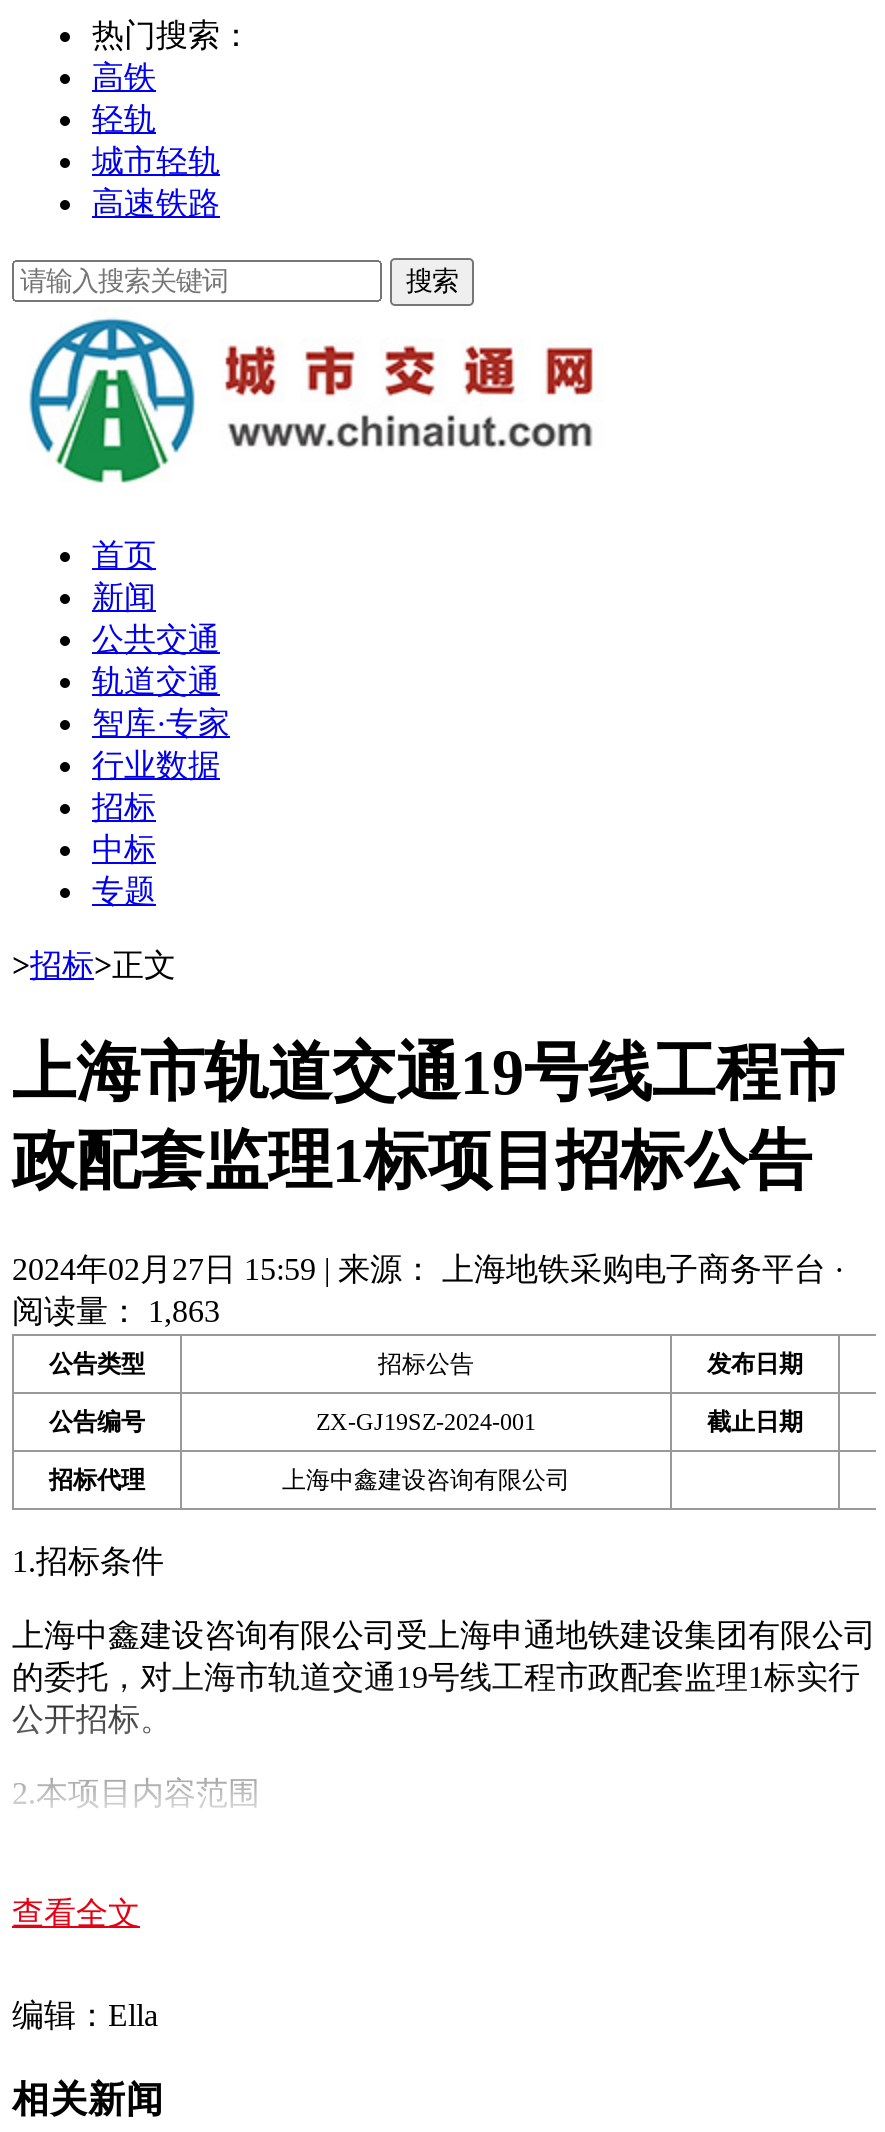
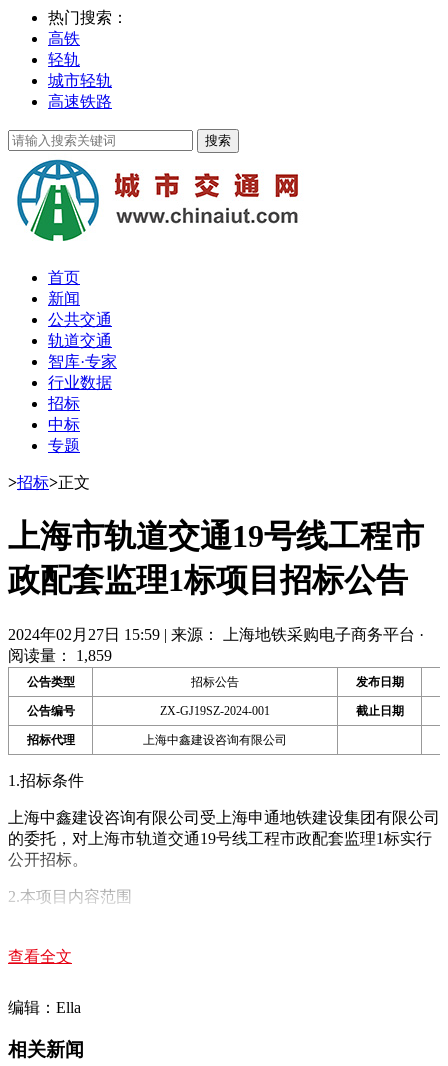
- 阅读量： 1,863
+ 阅读量： 1,859
